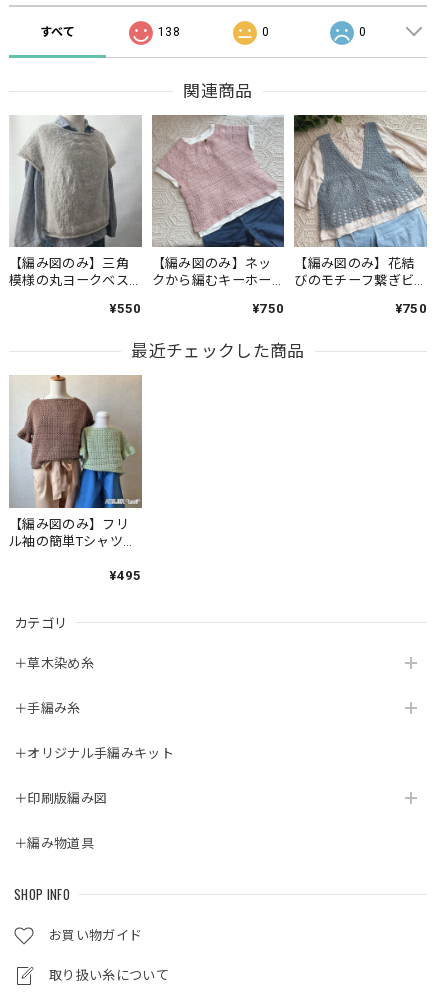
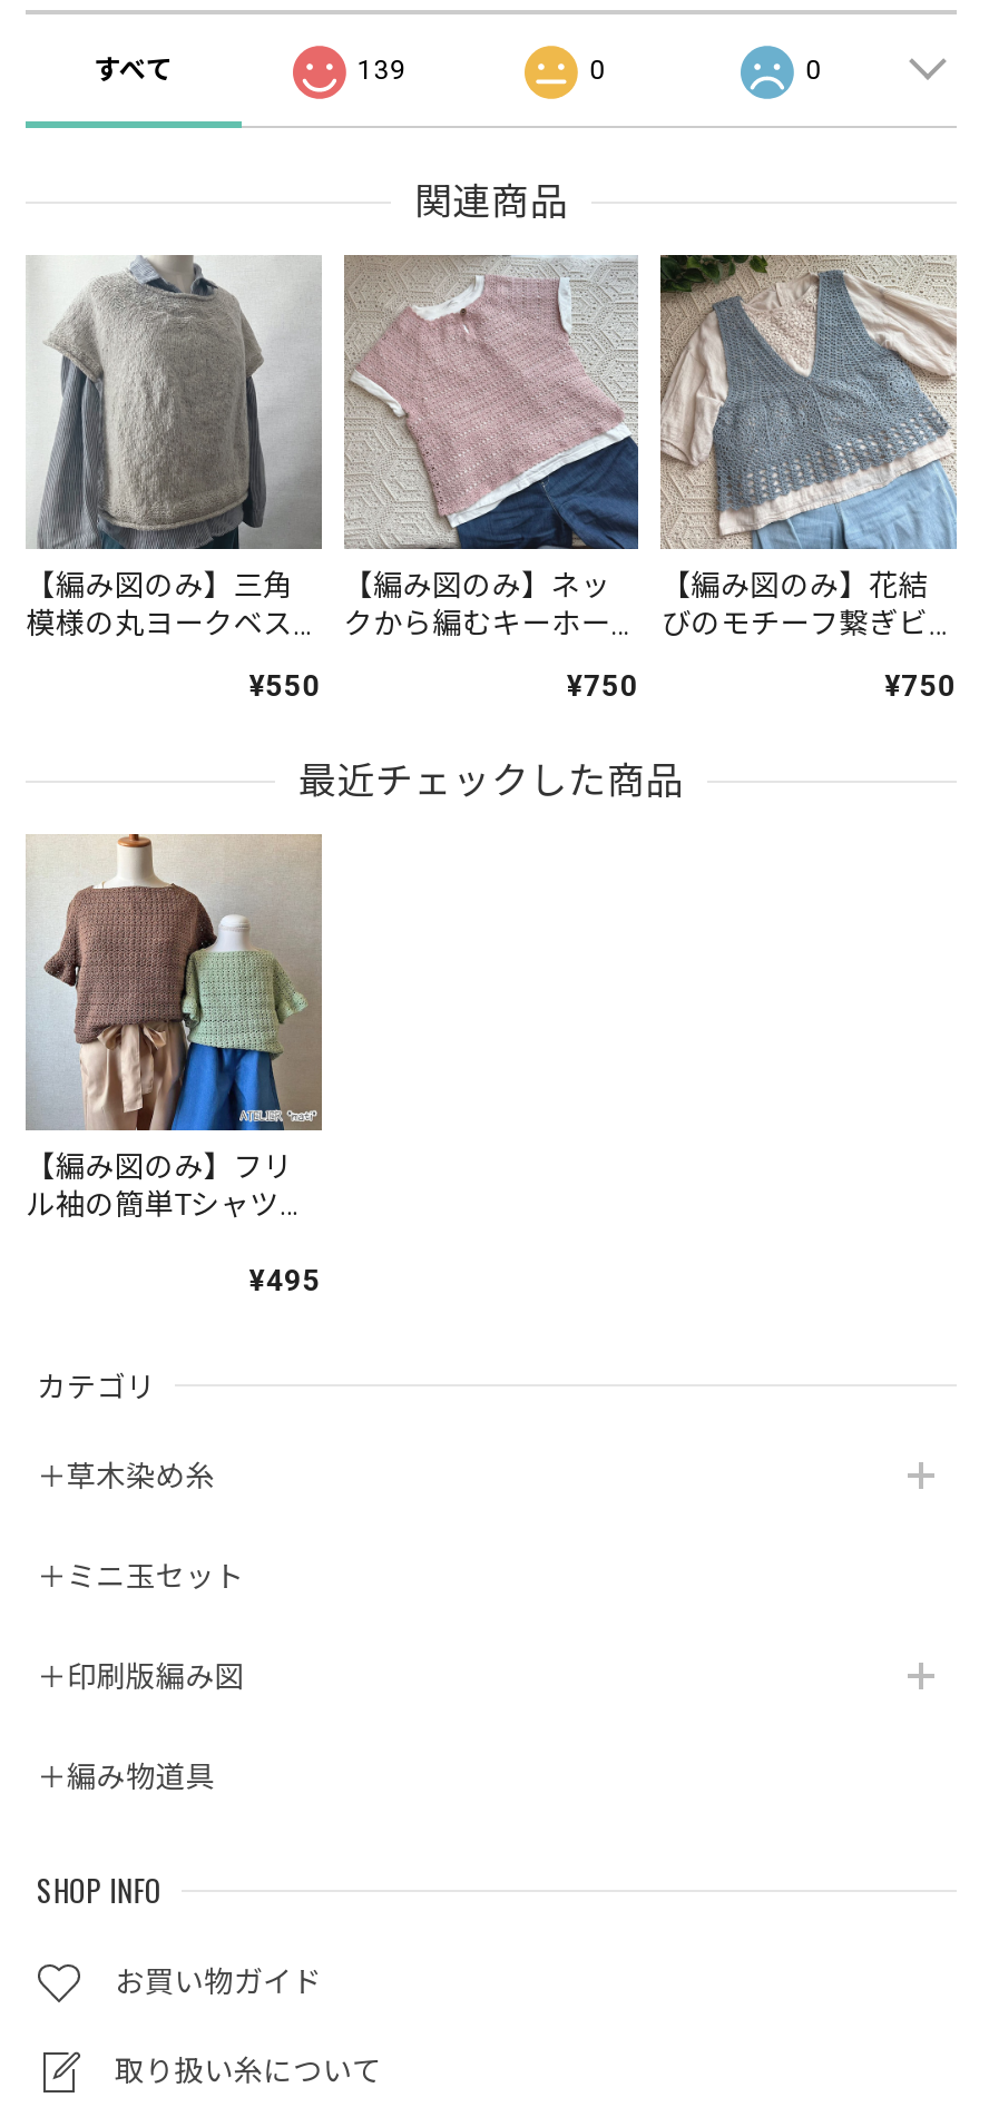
- 138
+ 139

- ＋手編み糸
- ＋オリジナル手編みキット
+ ＋ミニ玉セット
